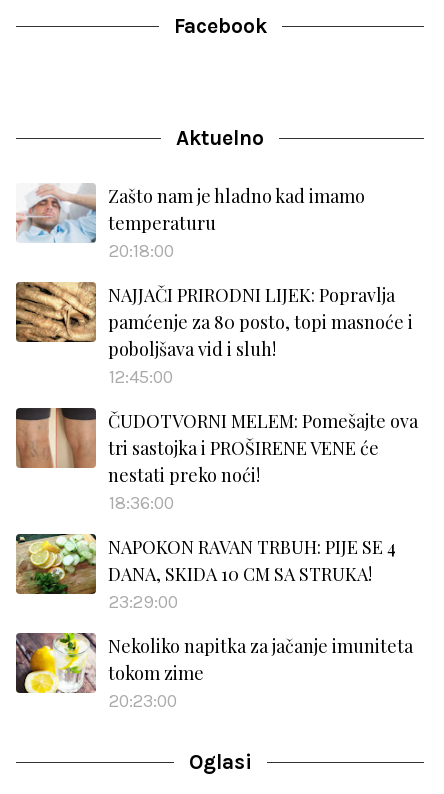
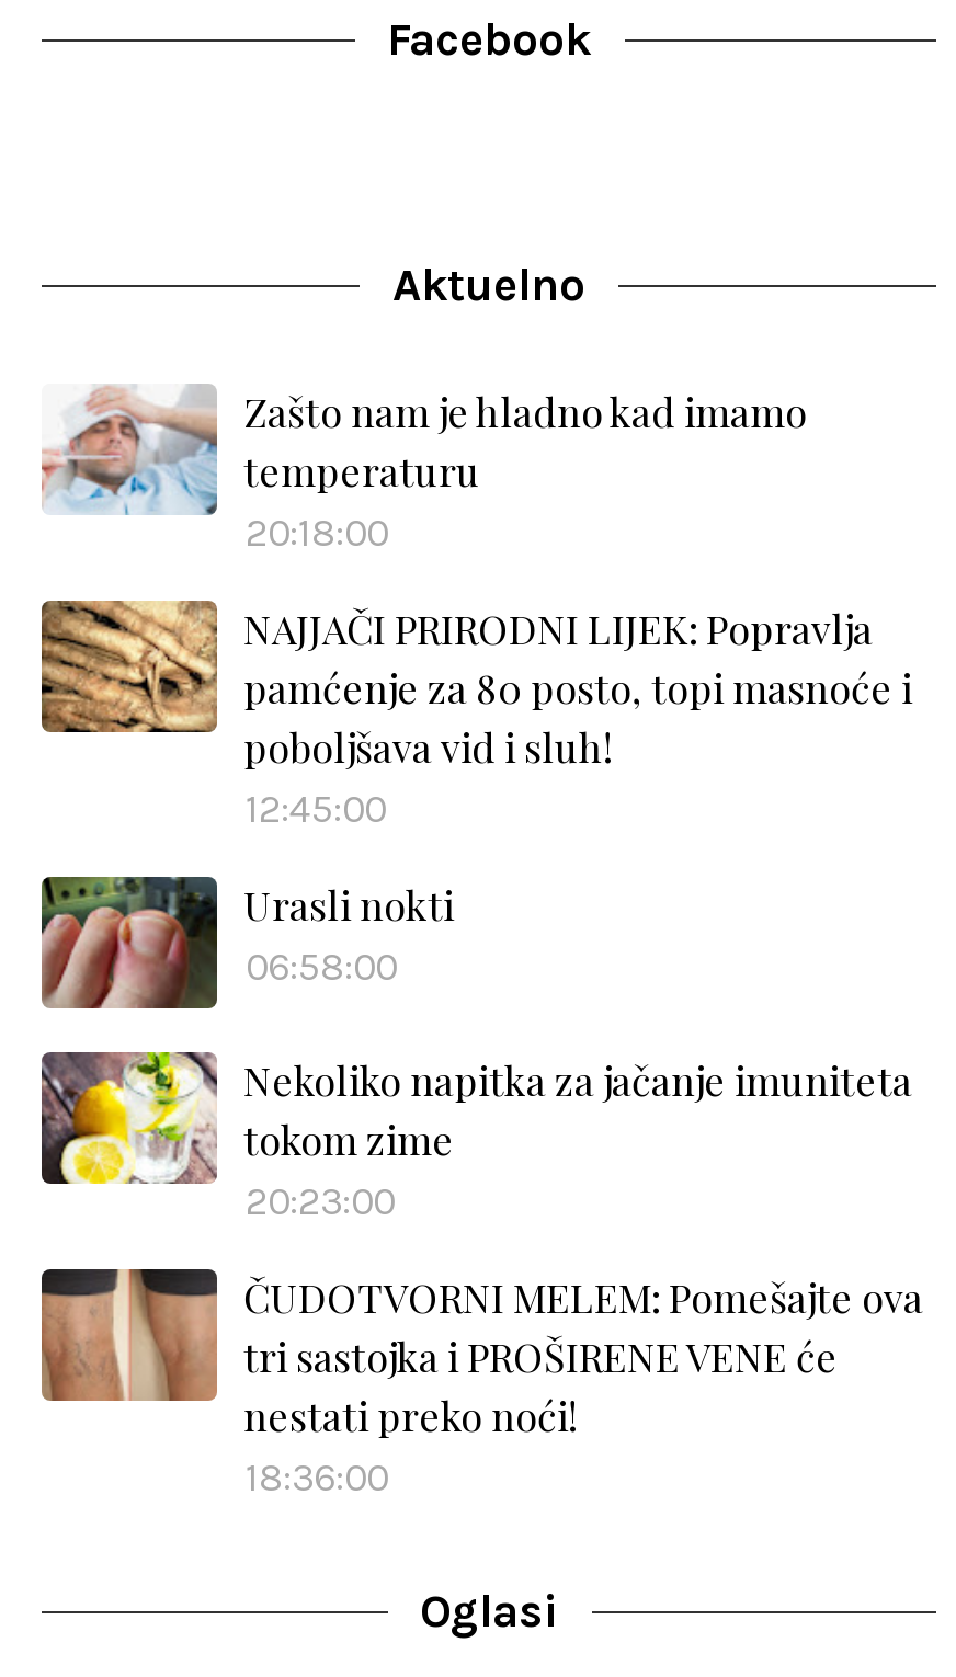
+ [image]
+ Urasli nokti
+ 06:58:00

moved down: [image] | ČUDOTVORNI MELEM: Pomešajte ova | tri sastojka i PROŠIRENE VENE će | nestati preko noći! | 18:36:00

- [image]
- NAPOKON RAVAN TRBUH: PIJE SE 4
- DANA, SKIDA 10 CM SA STRUKA!
- 23:29:00

moved up: [image] | Nekoliko napitka za jačanje imuniteta | tokom zime | 20:23:00
